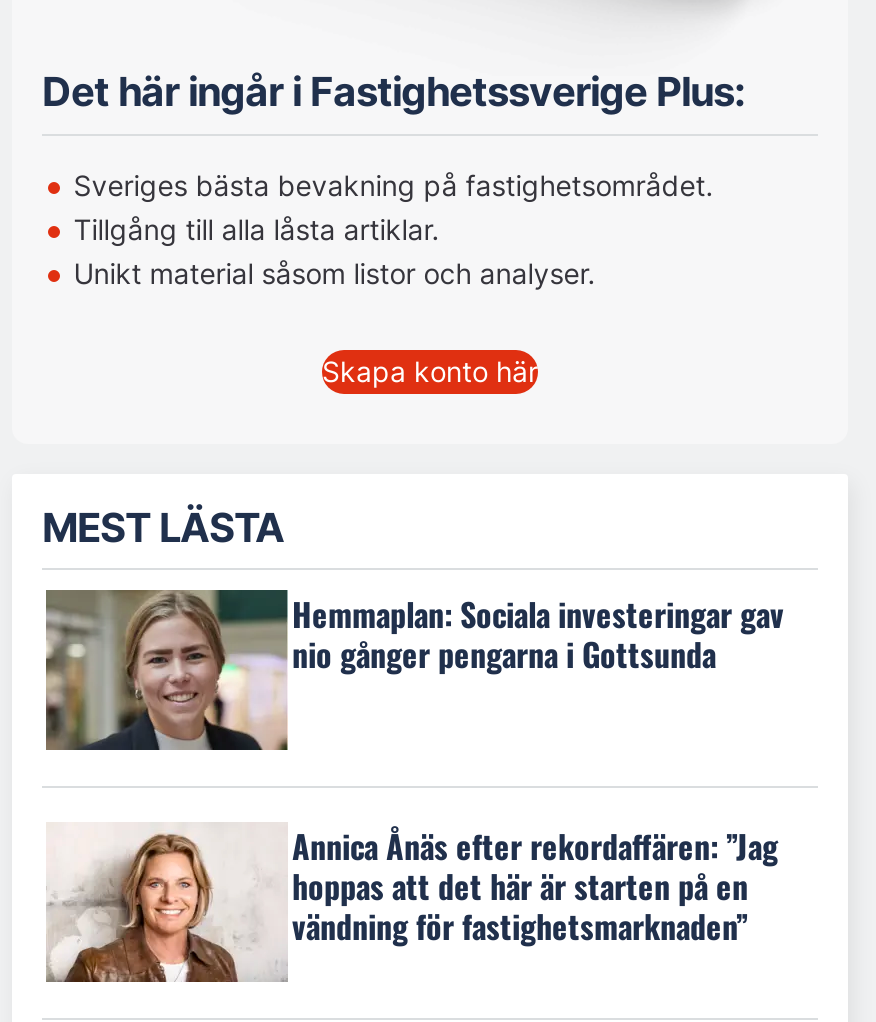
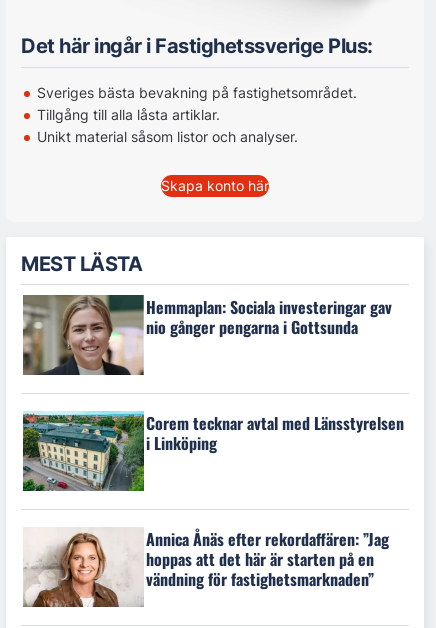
+ [image]
+ Corem tecknar avtal med Länsstyrelsen
+ i Linköping
